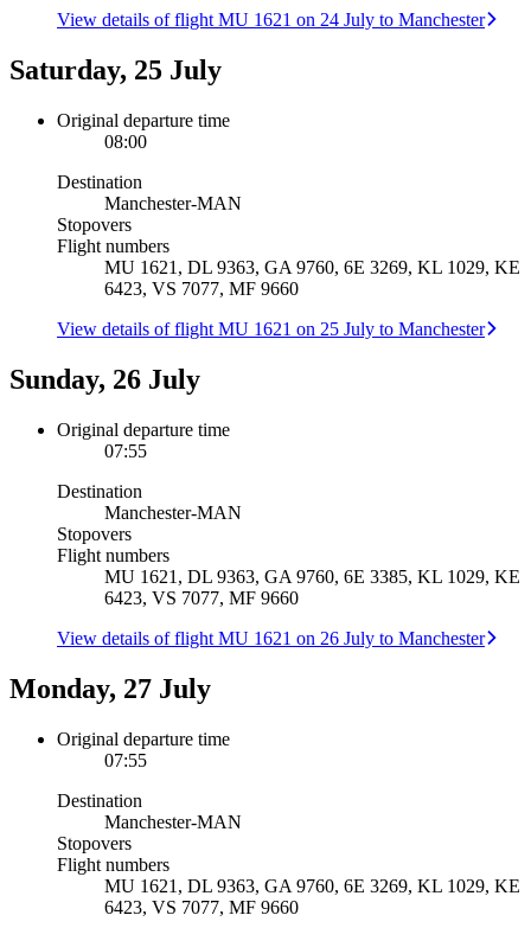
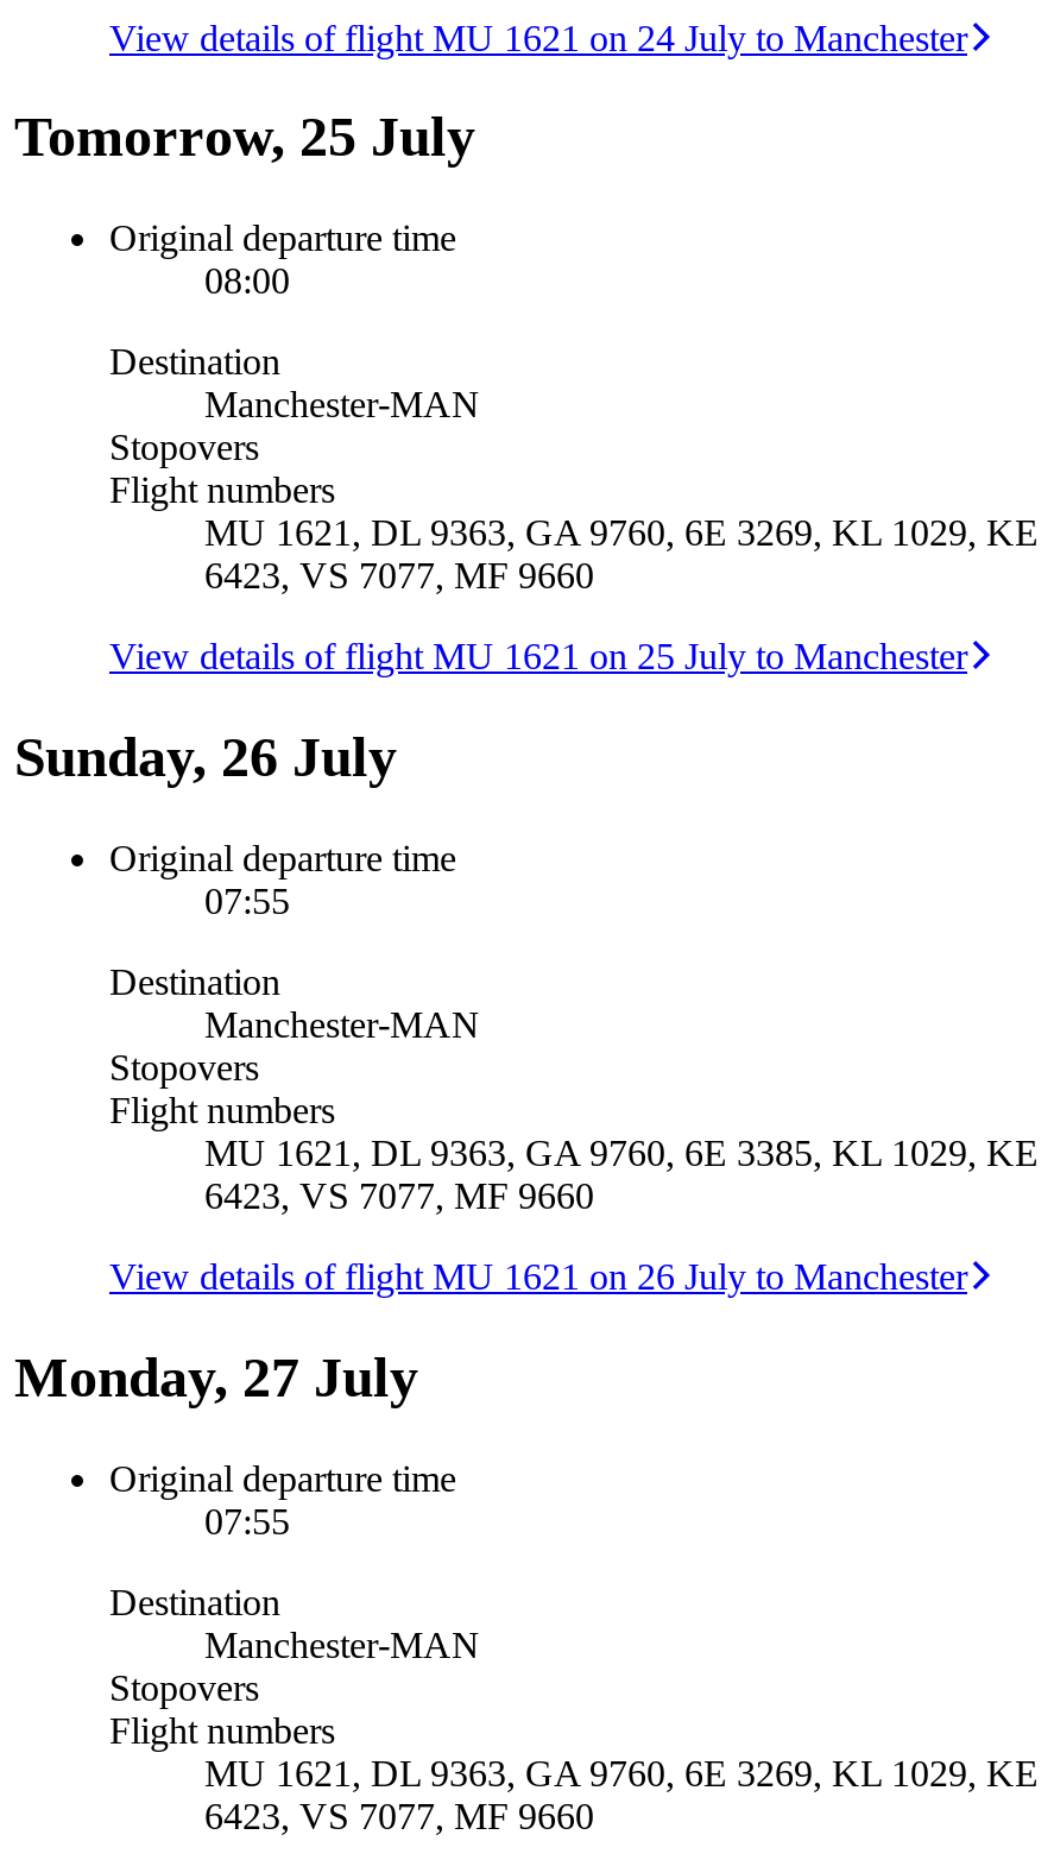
- Saturday, 25 July
+ Tomorrow, 25 July
